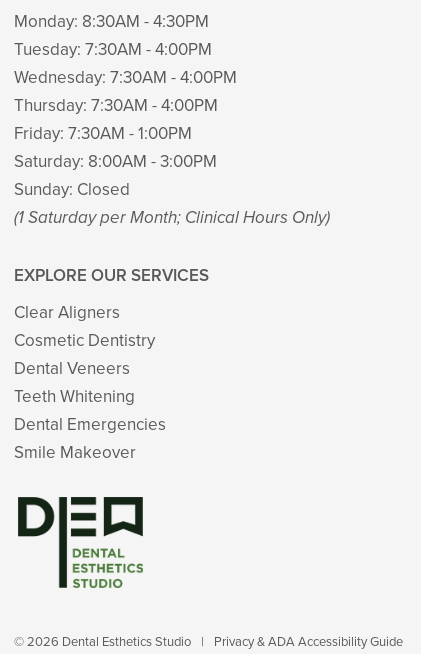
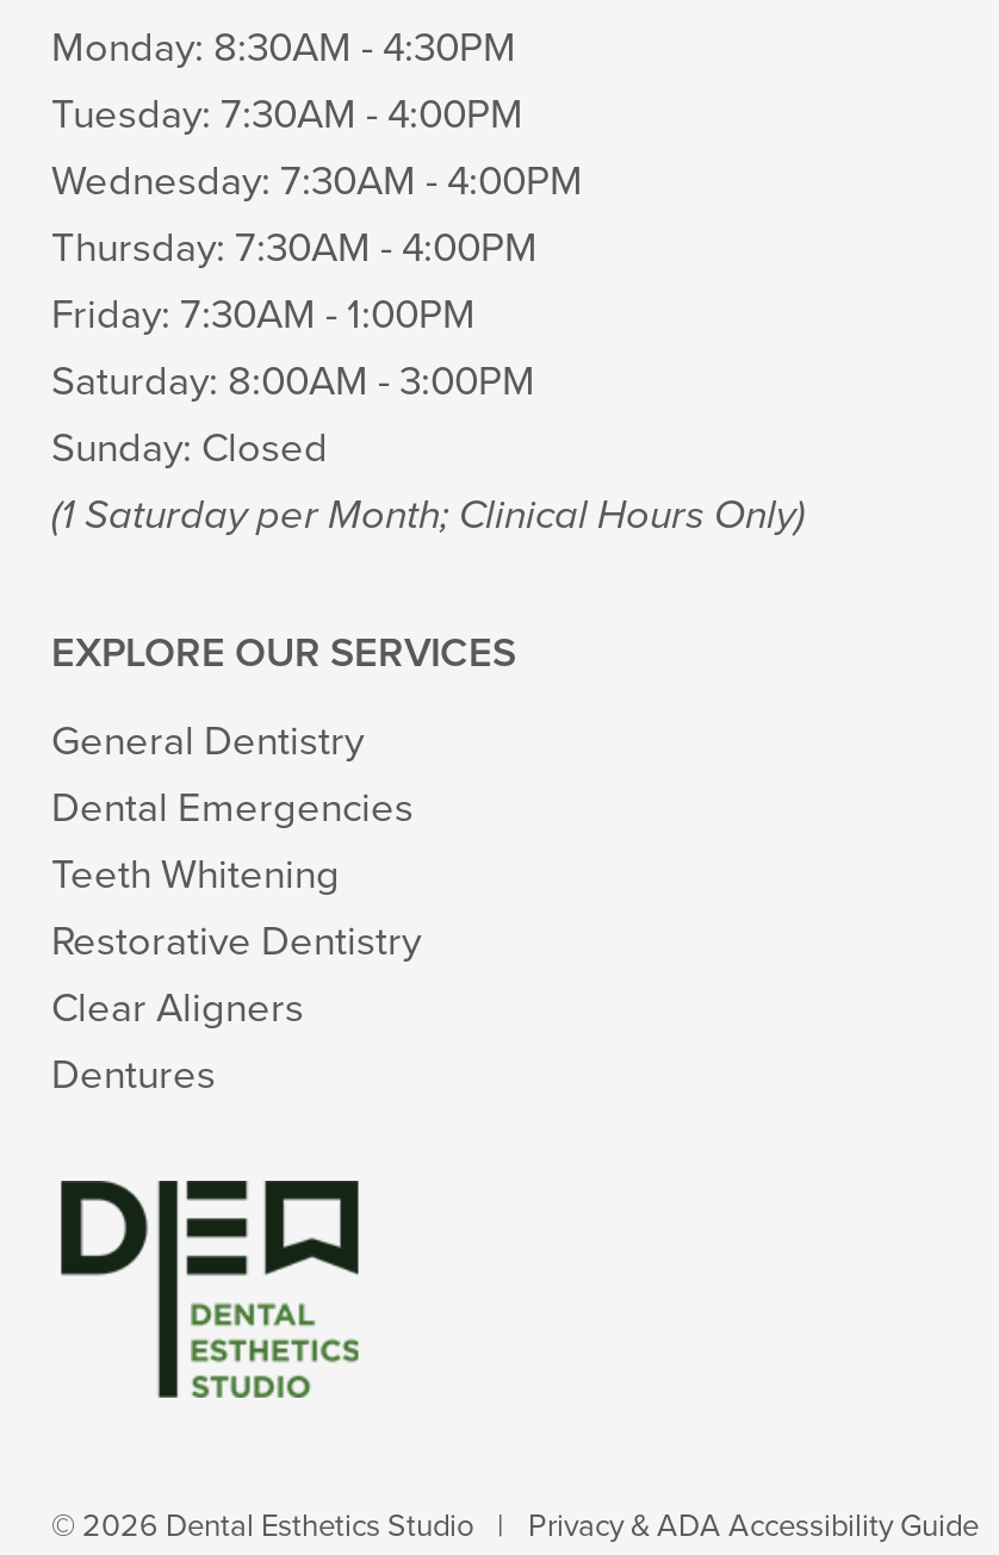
+ General Dentistry
+ Restorative Dentistry

moved down: Clear Aligners

- Cosmetic Dentistry
- Dental Veneers
- Smile Makeover
+ Dentures

moved up: Teeth Whitening | Dental Emergencies
